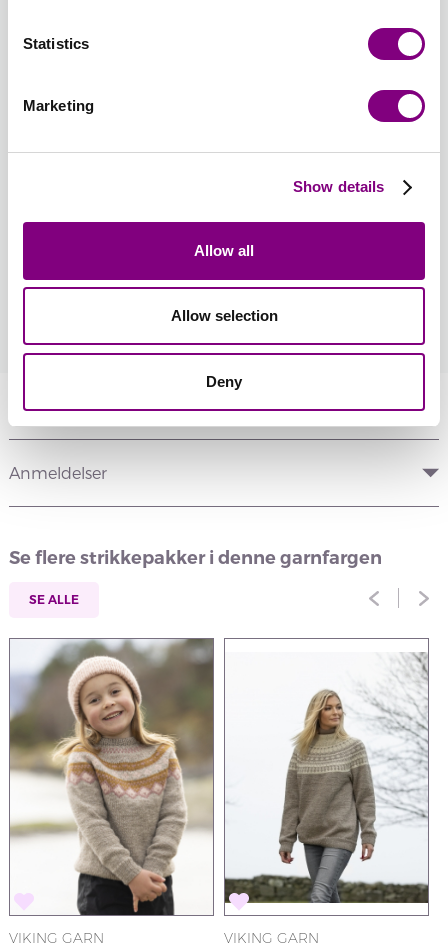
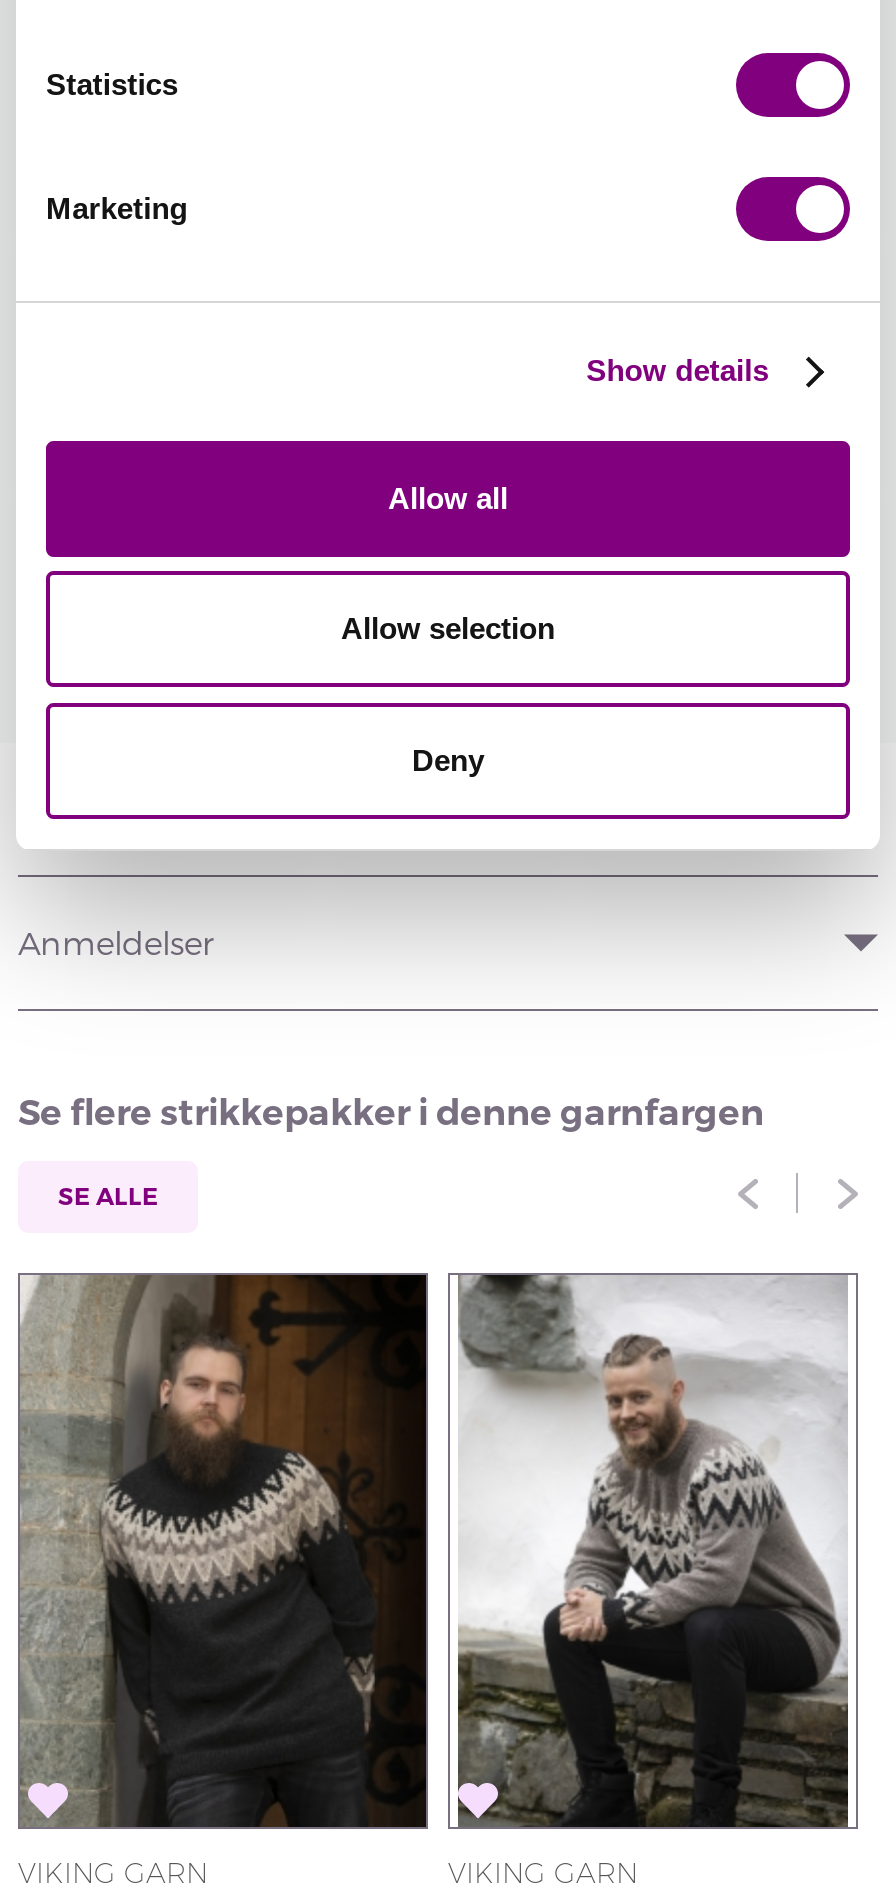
- [image]
+ [image]

- [image]
+ [image]
